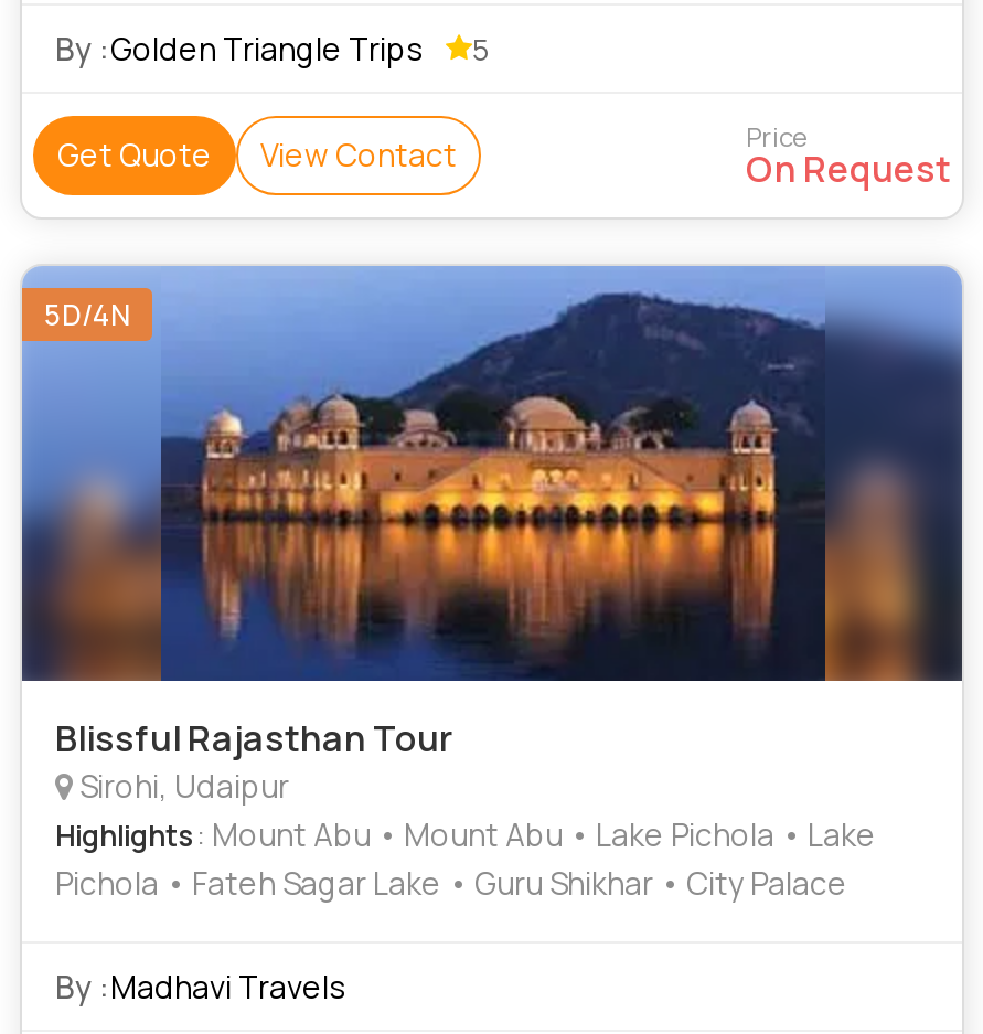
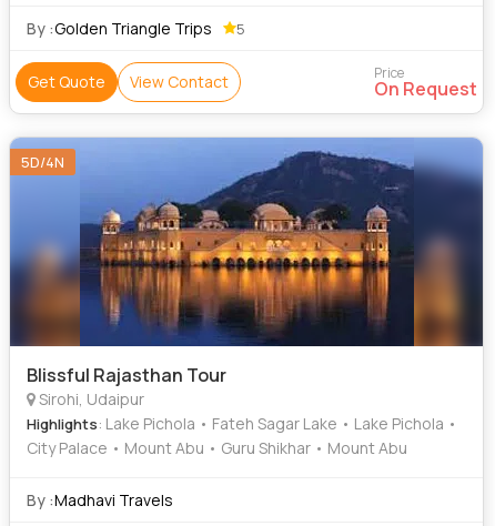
- Highlights: Mount Abu • Mount Abu • Lake Pichola • Lake
+ Highlights: Lake Pichola • Fateh Sagar Lake • Lake Pichola •

- Pichola • Fateh Sagar Lake • Guru Shikhar • City Palace
+ City Palace • Mount Abu • Guru Shikhar • Mount Abu
